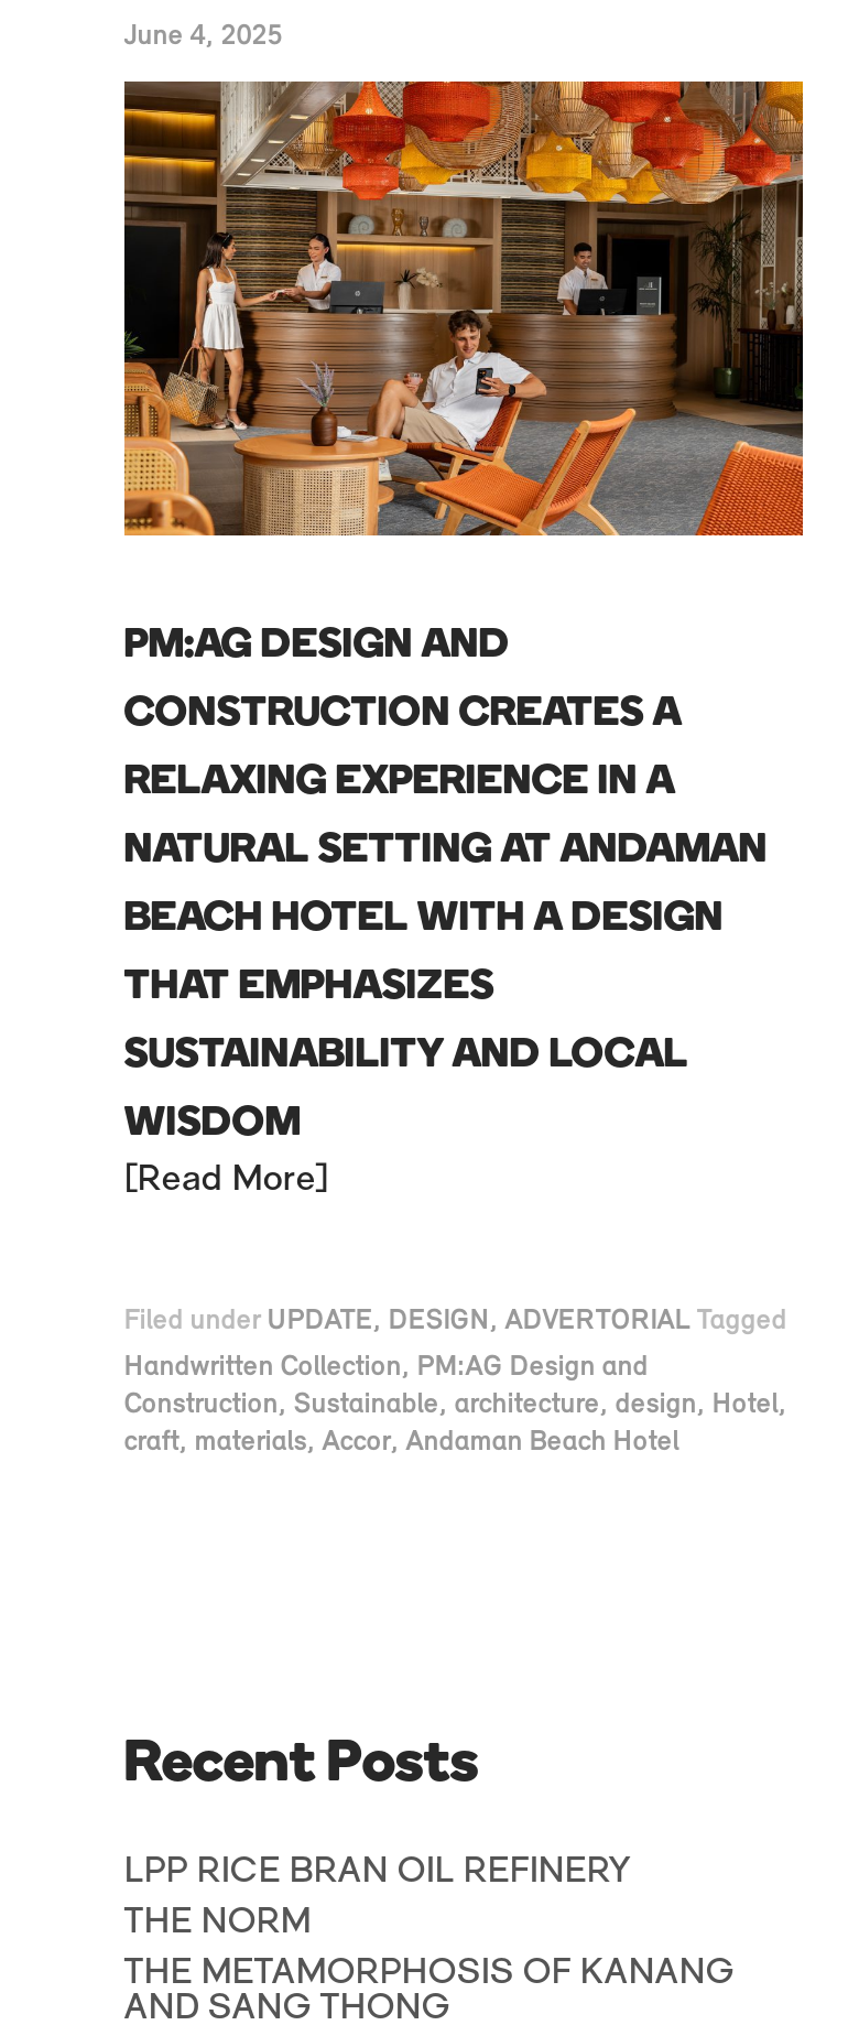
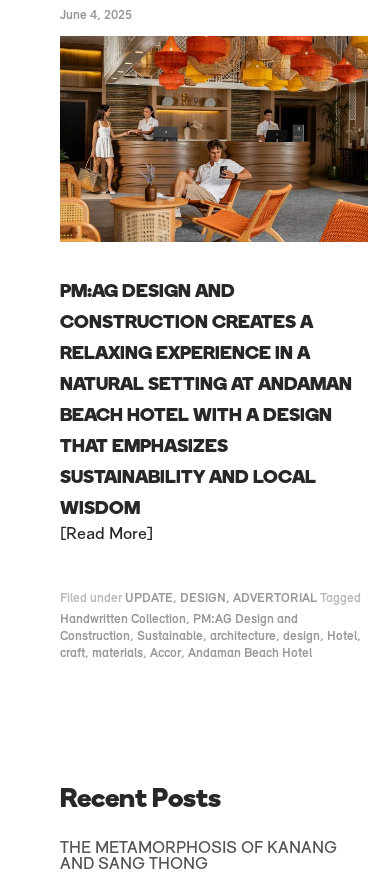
- LPP RICE BRAN OIL REFINERY
- THE NORM
